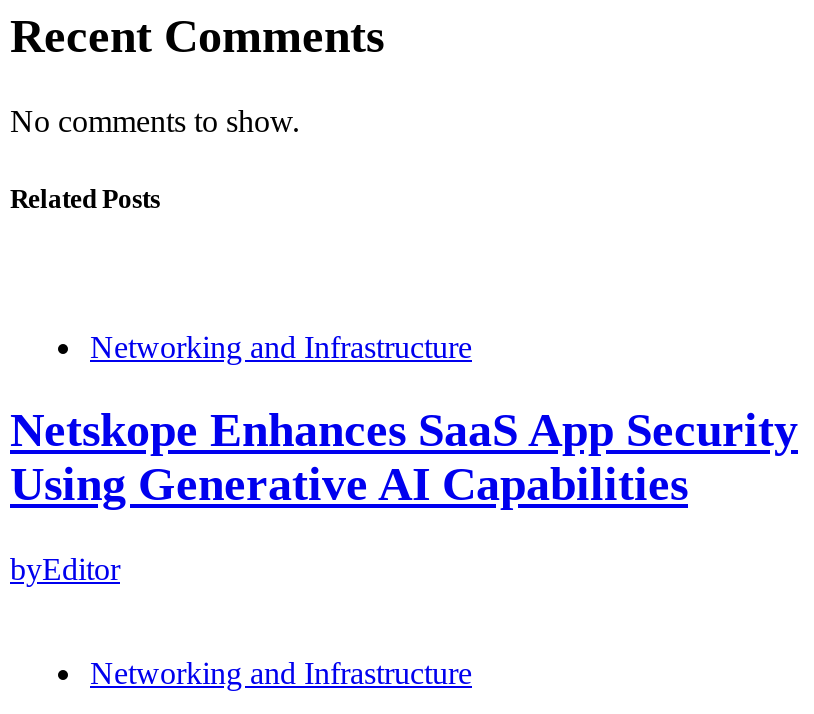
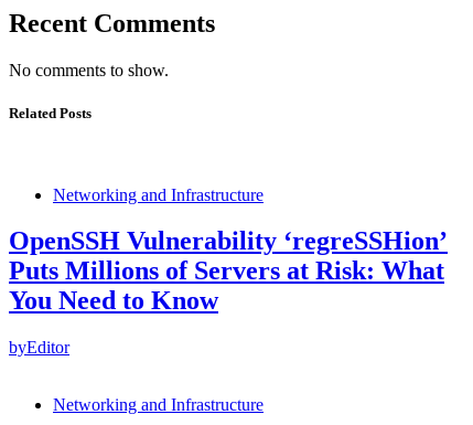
- Netskope Enhances SaaS App Security
- Using Generative AI Capabilities
+ OpenSSH Vulnerability ‘regreSSHion’
+ Puts Millions of Servers at Risk: What
+ You Need to Know
